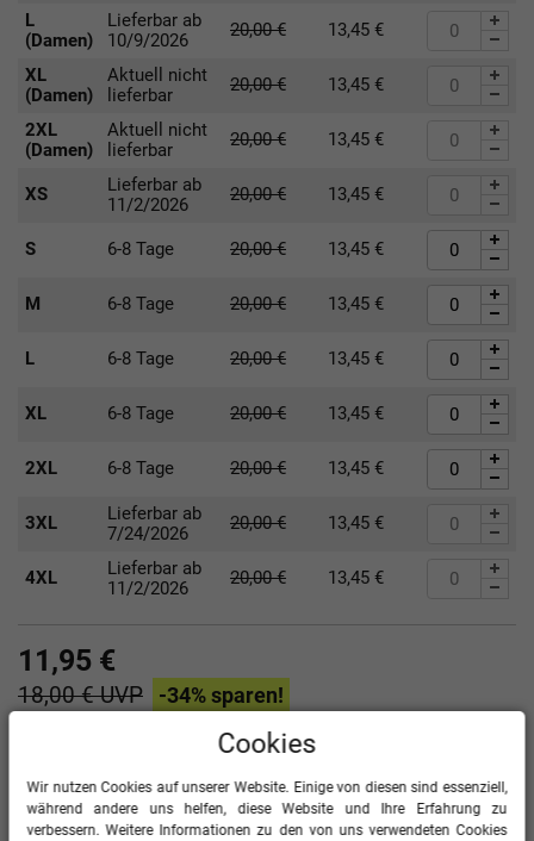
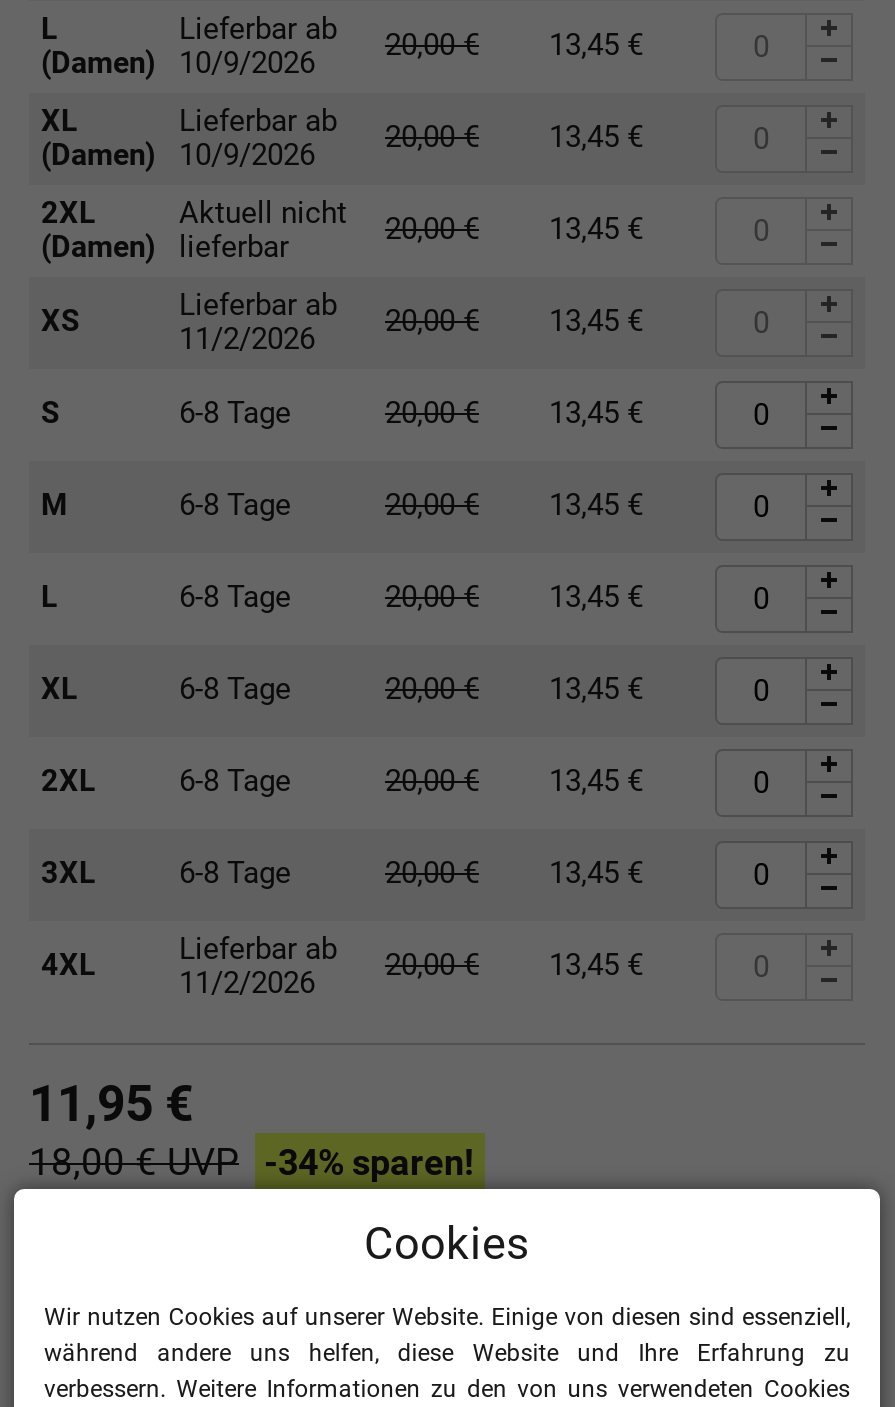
- Aktuell nicht
- lieferbar
+ Lieferbar ab
+ 10/9/2026

- Lieferbar ab
- 7/24/2026
+ 6-8 Tage
